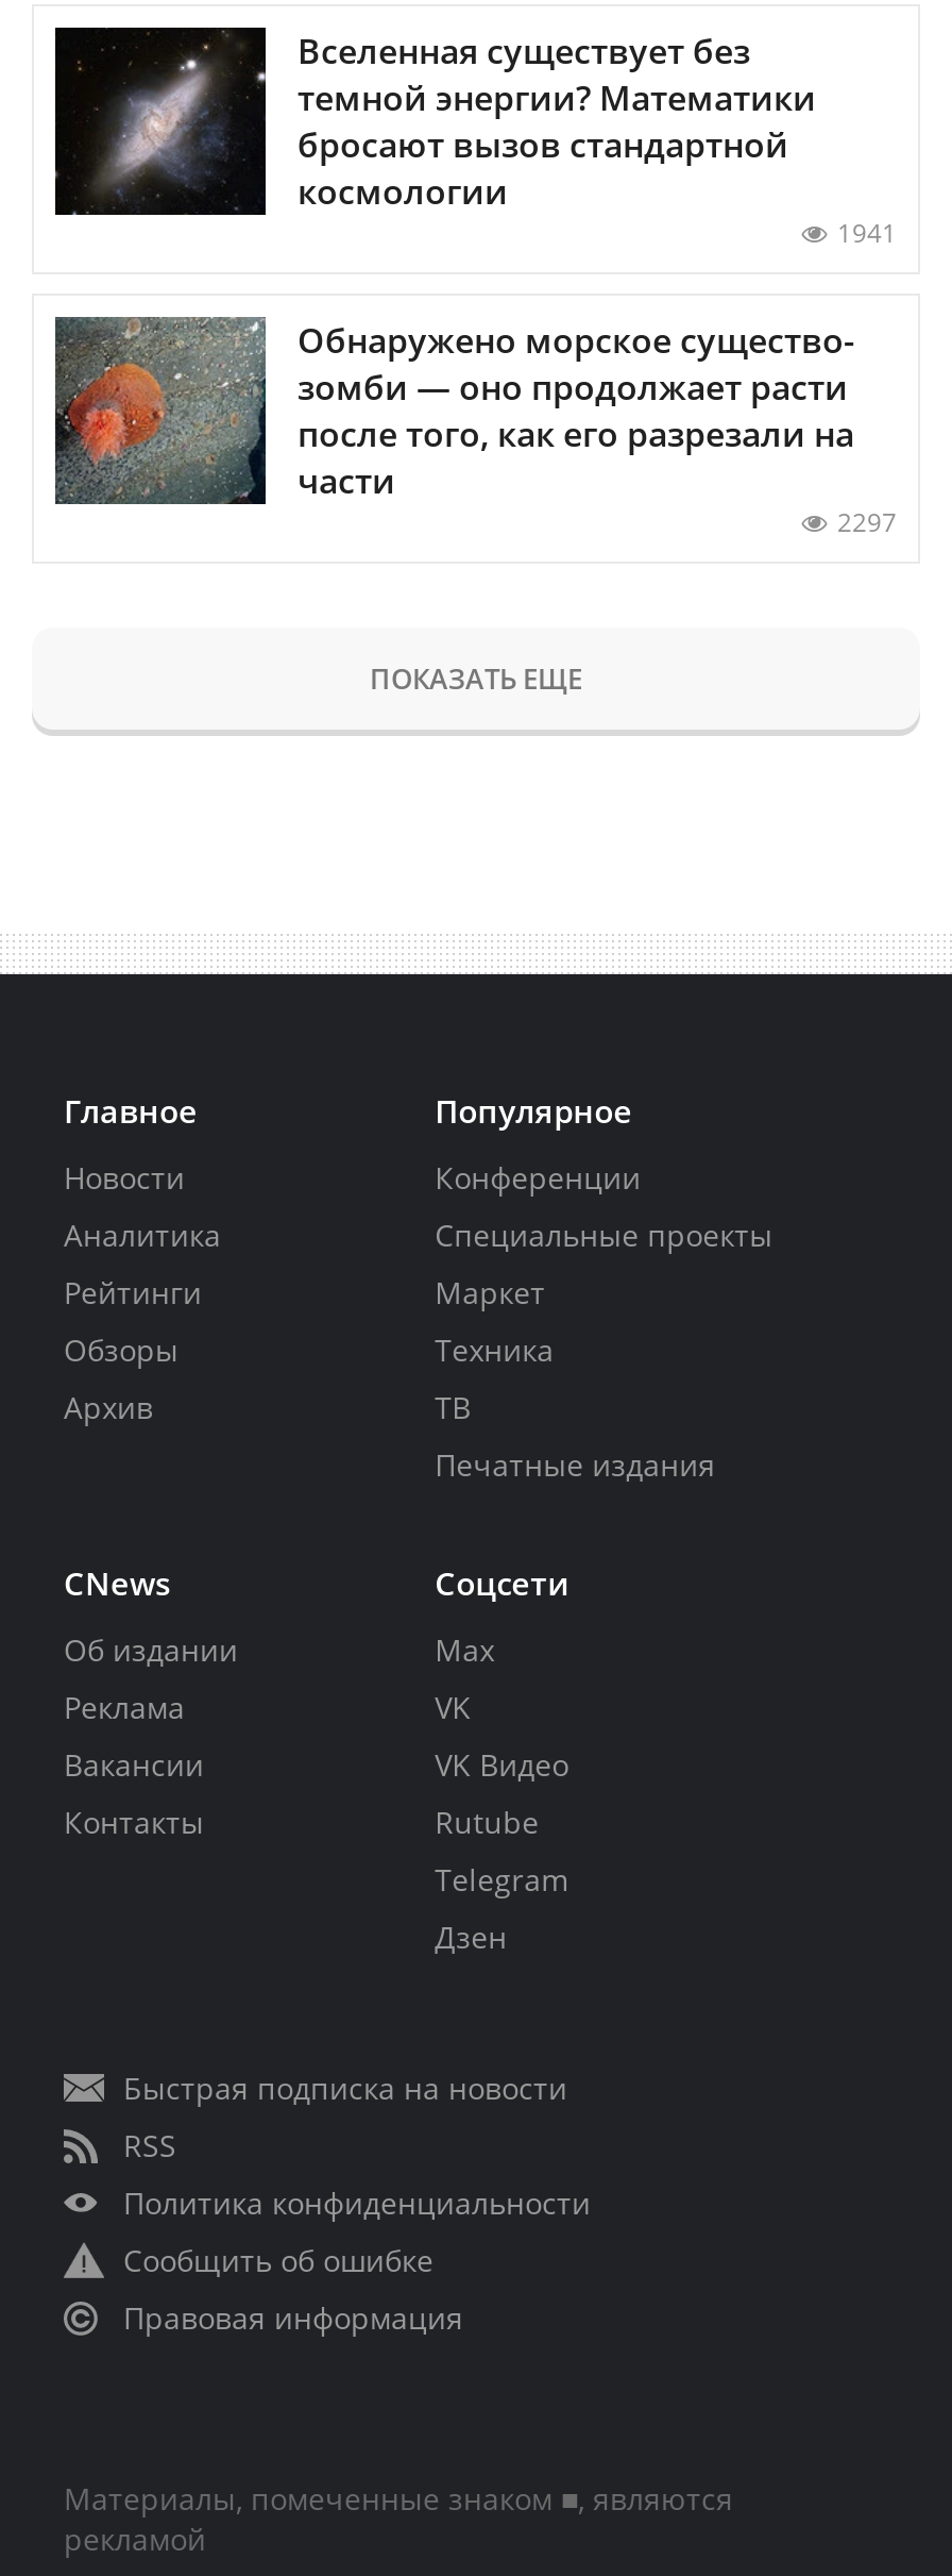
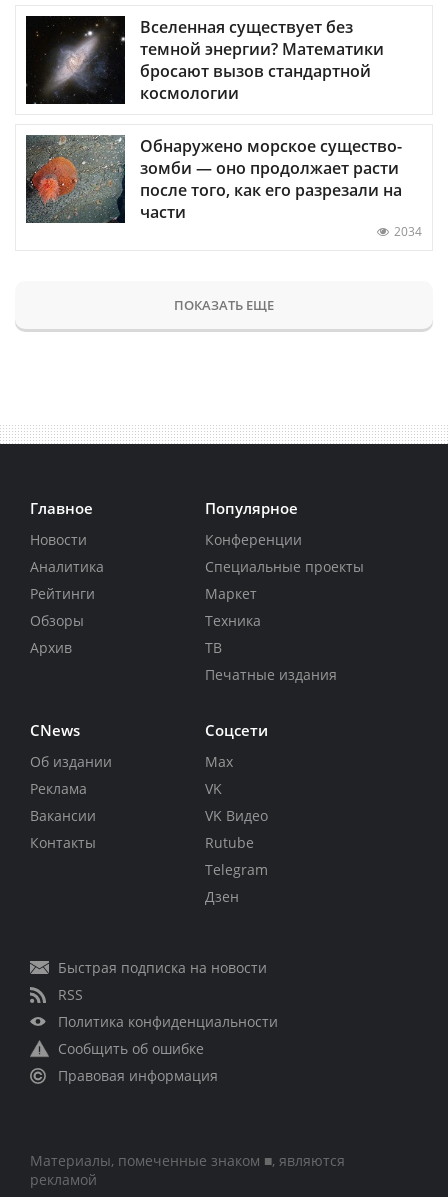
- 1941

- 2297
+ 2034
